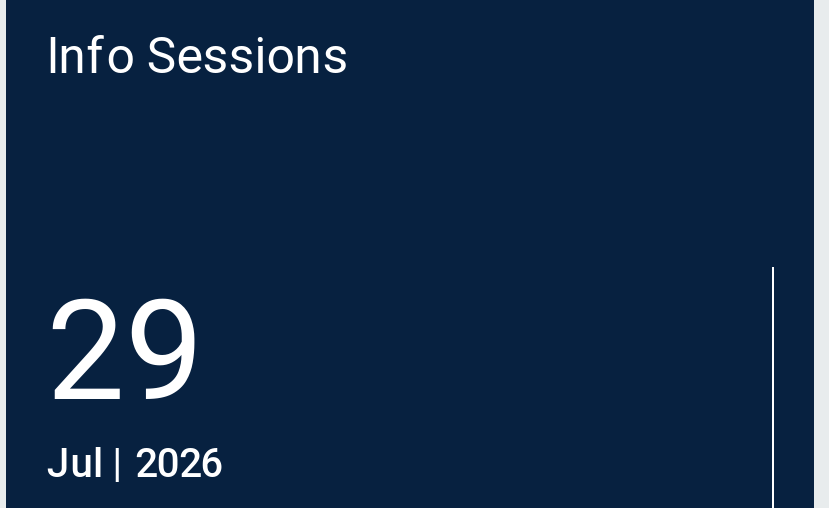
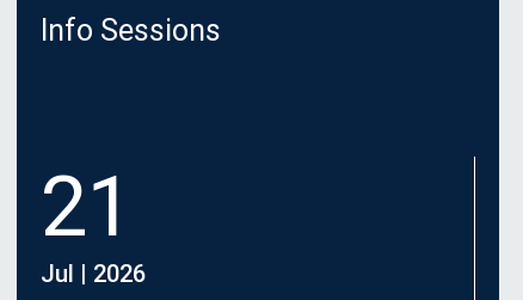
- 29
+ 21
